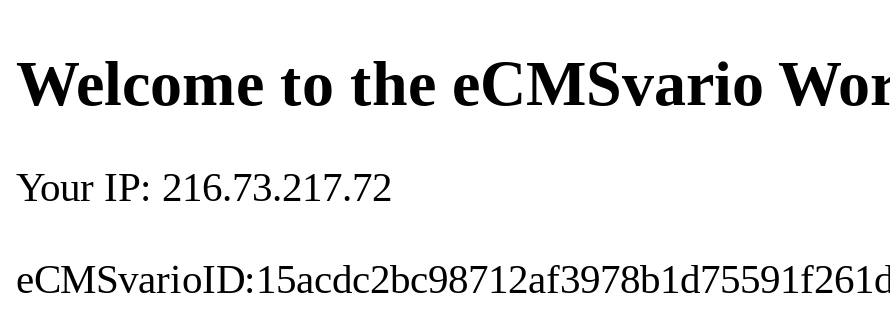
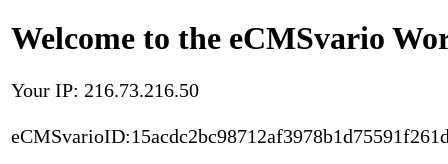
- Your IP: 216.73.217.72
+ Your IP: 216.73.216.50
